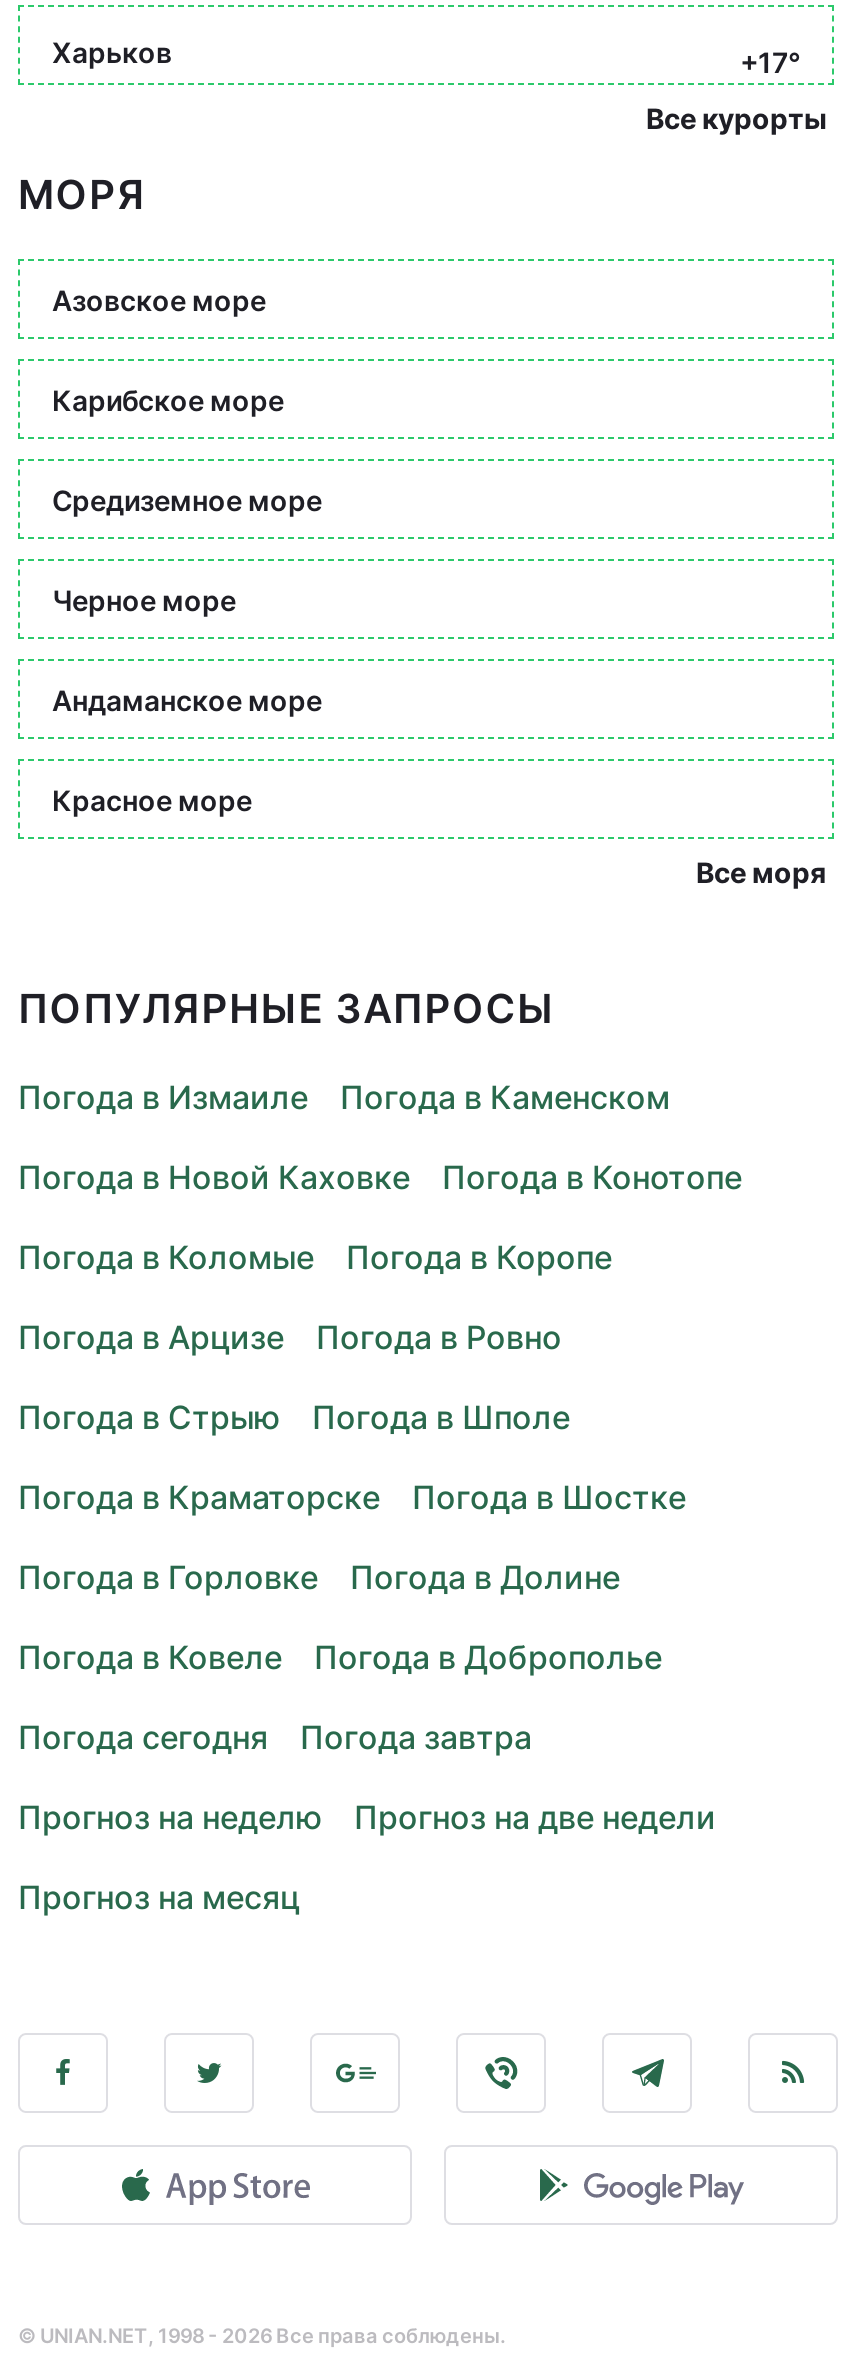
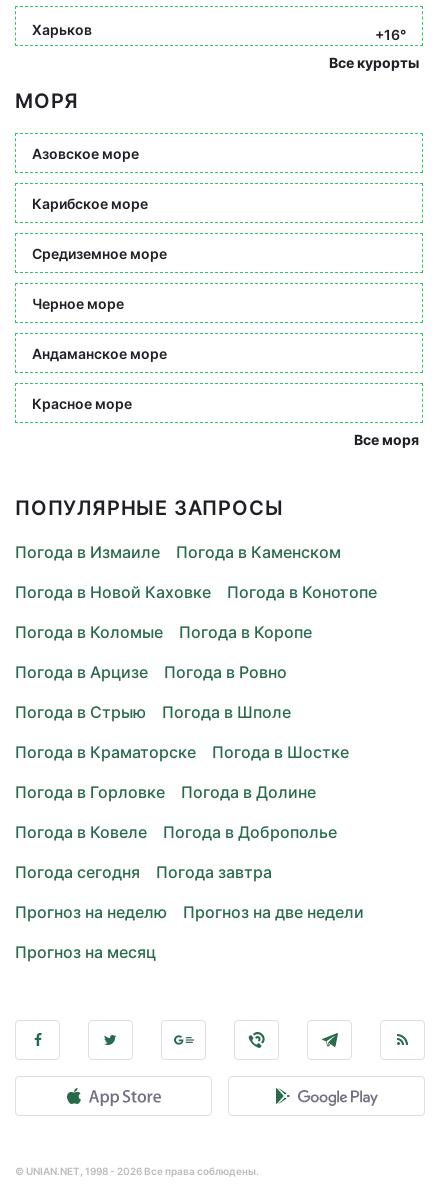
- +17°
+ +16°
